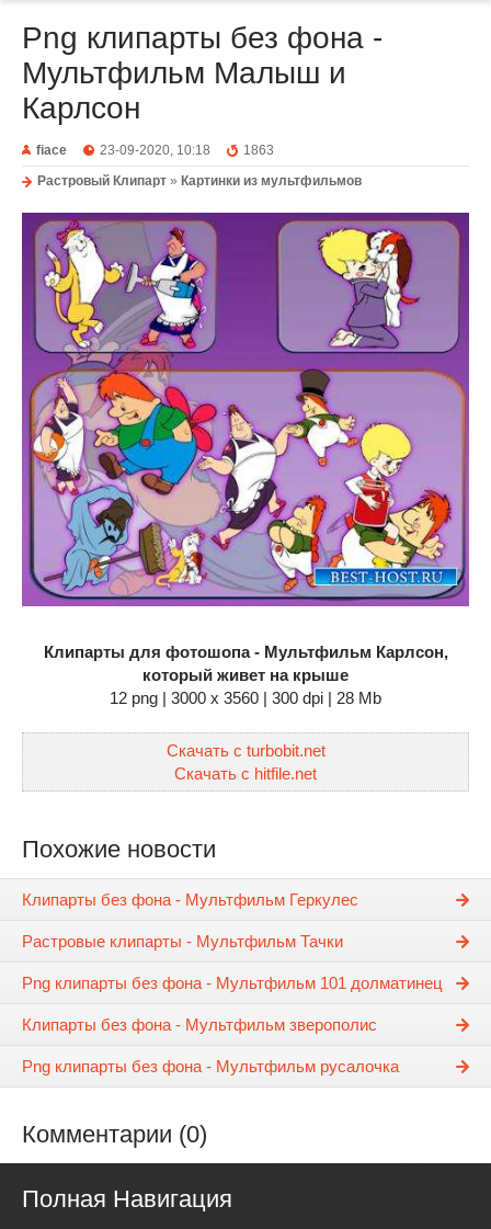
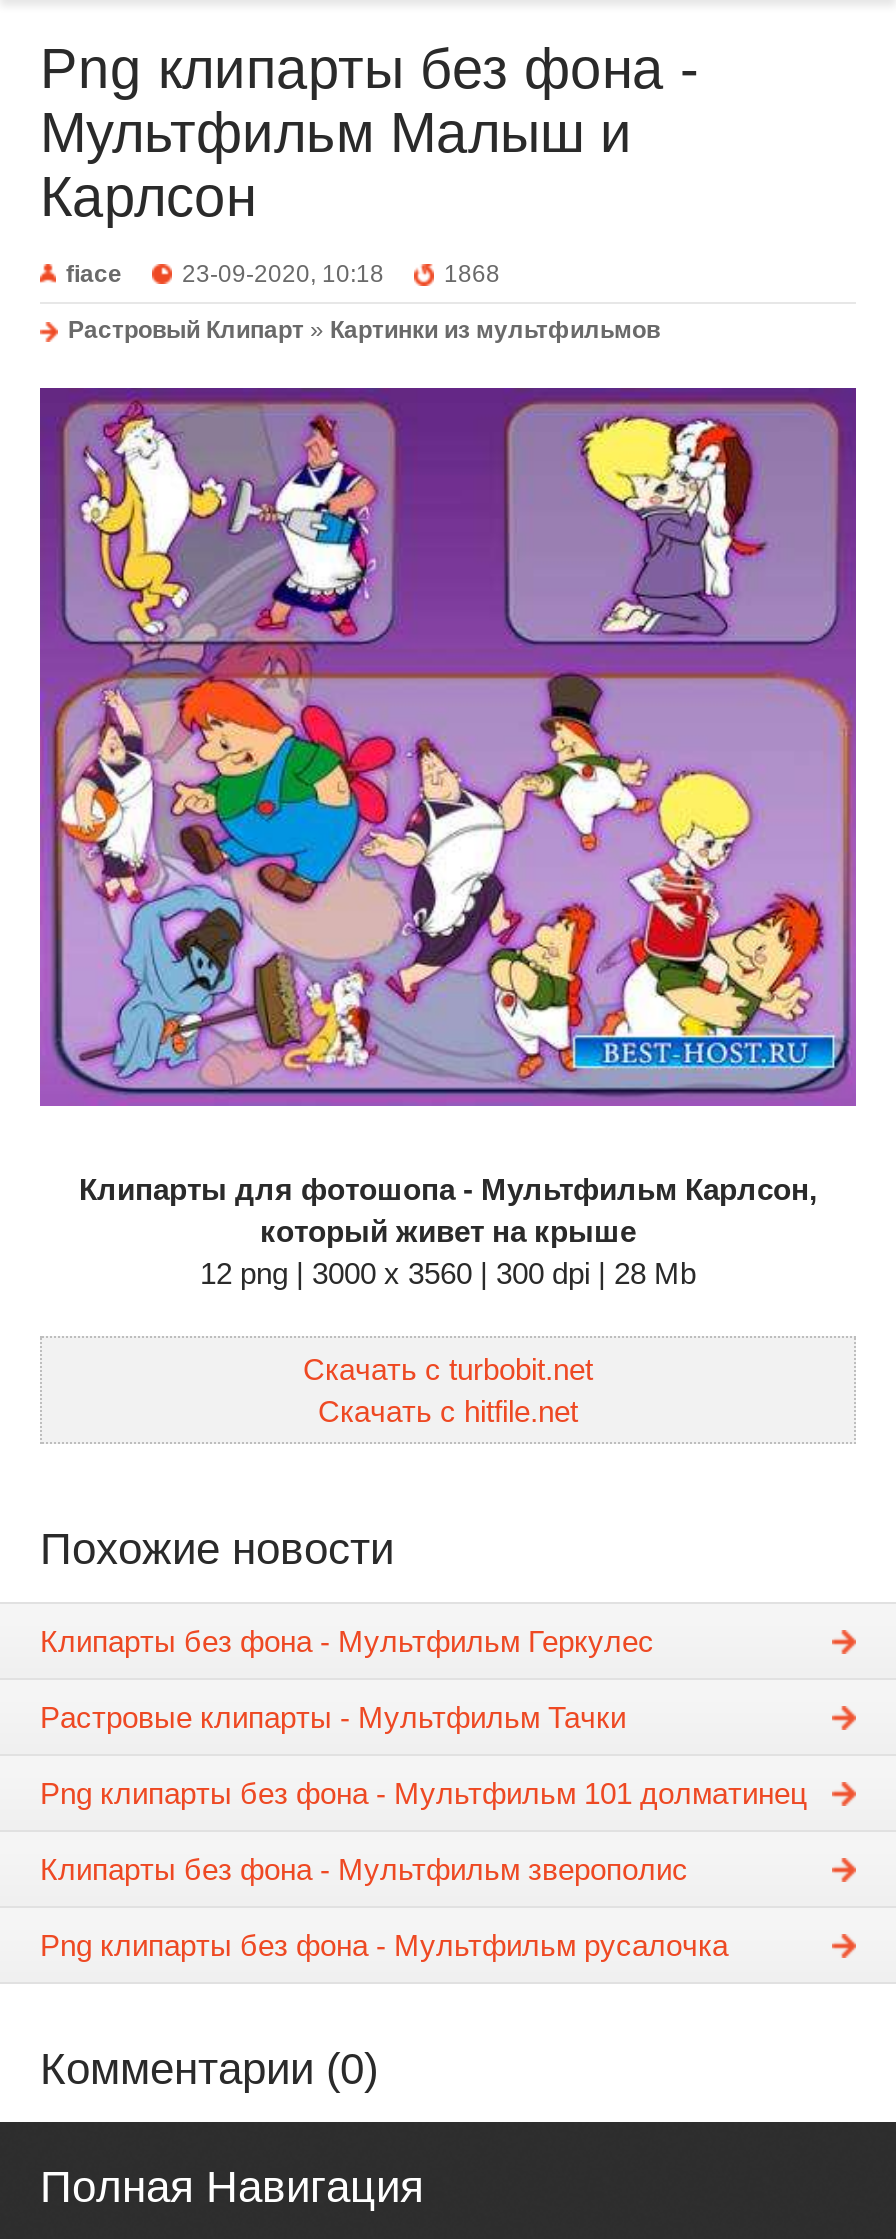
- 1863
+ 1868
